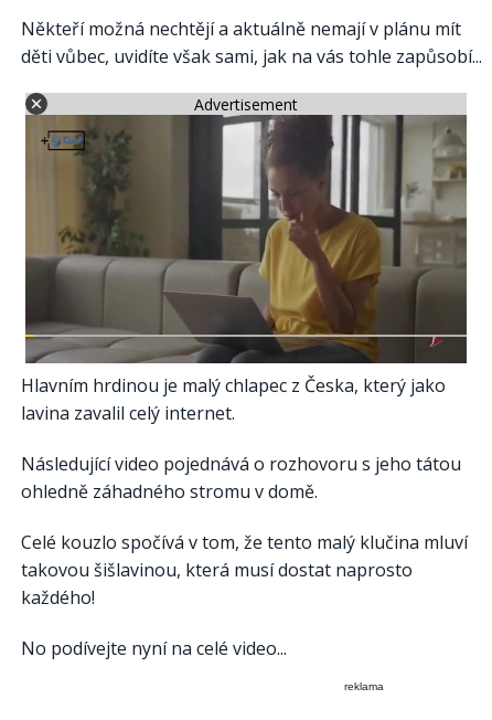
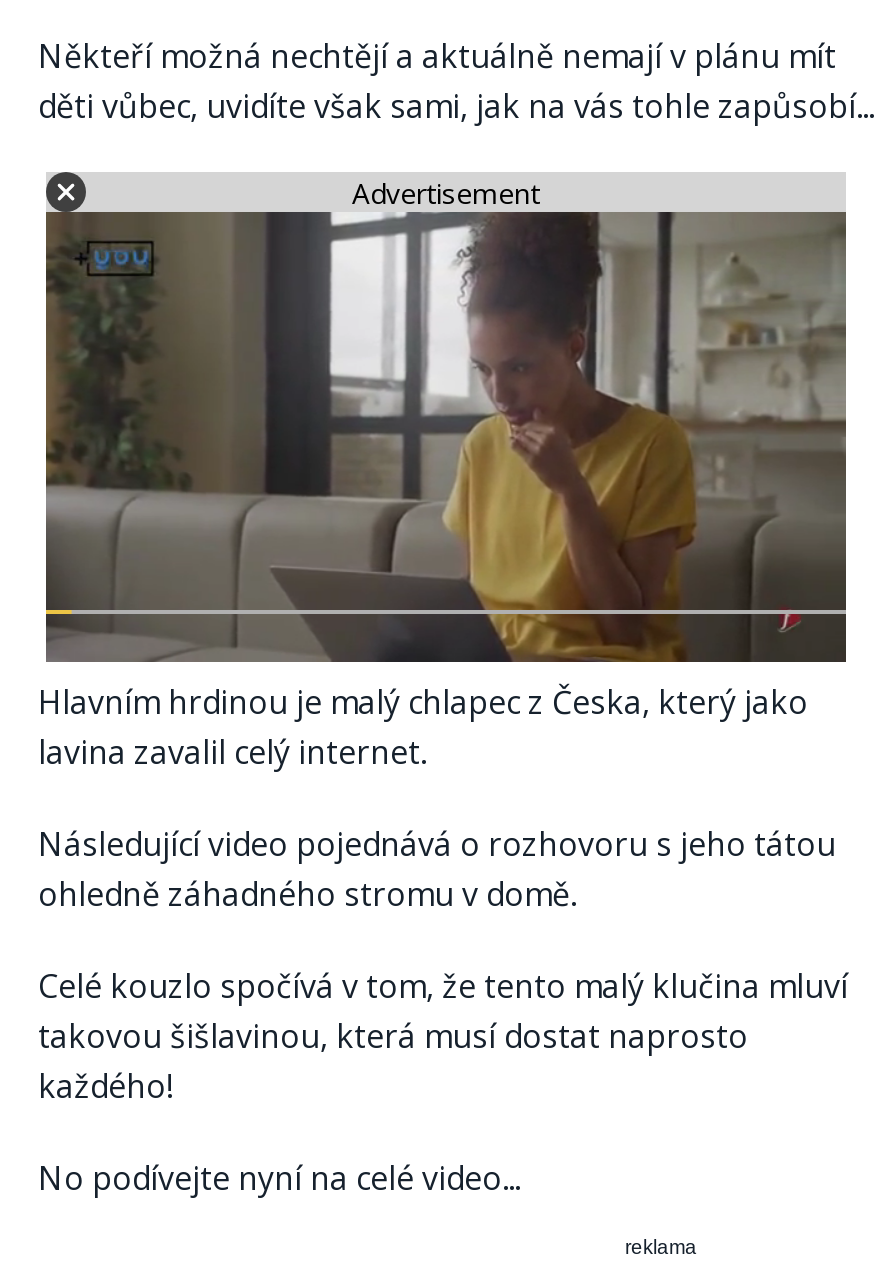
- [image]
+ [image]
